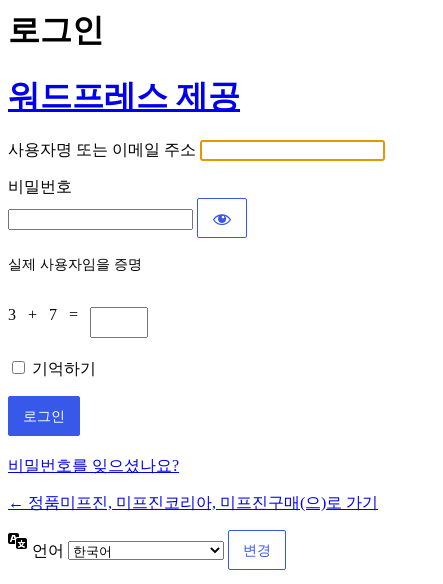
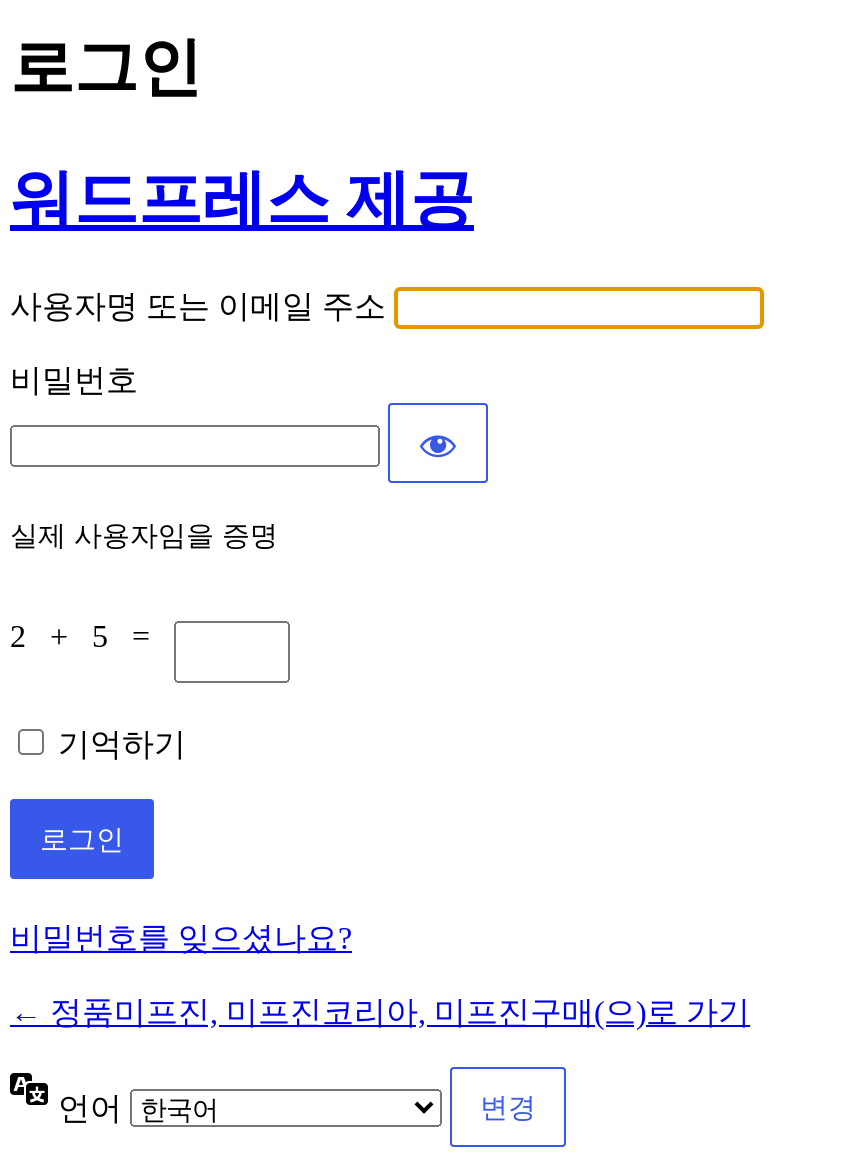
- 3 + 7 =
+ 2 + 5 =
